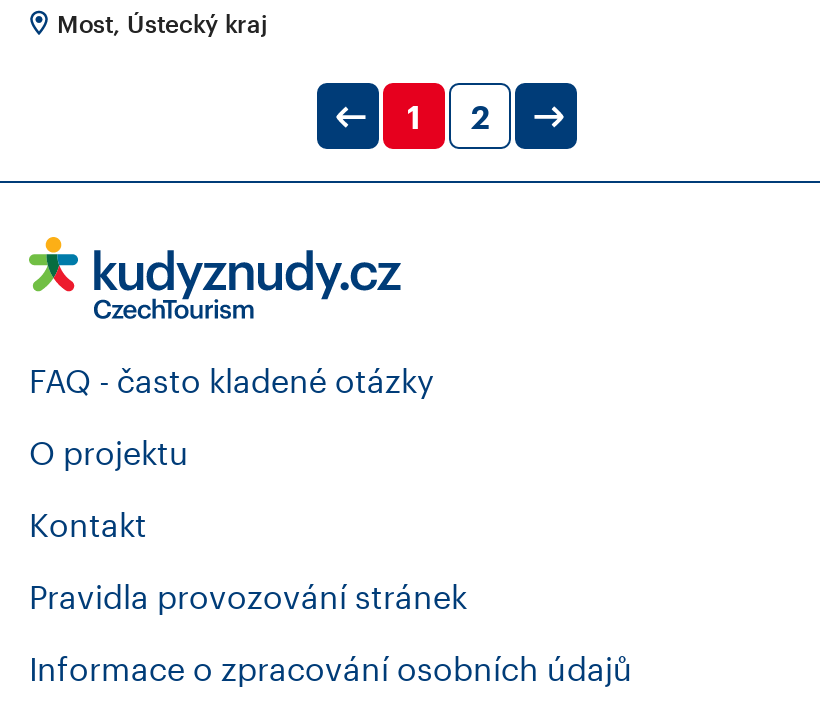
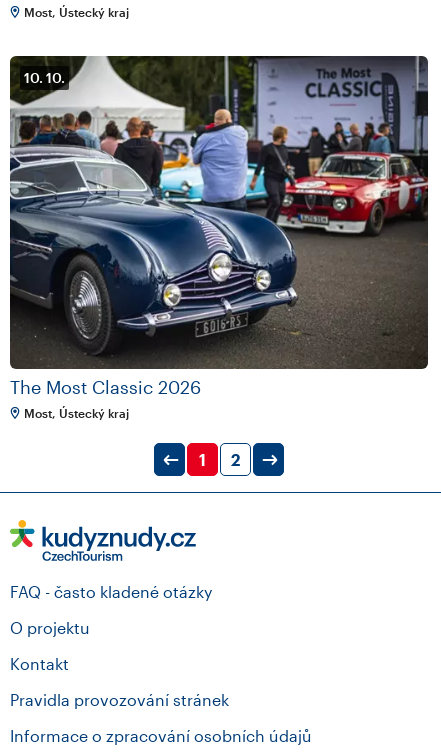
+ [image]
+ 10. 10.

+ The Most Classic 2026
+ Most, Ústecký kraj
